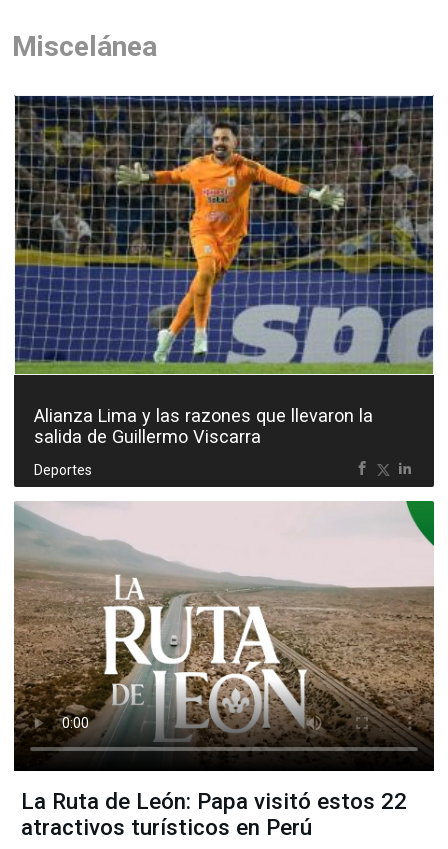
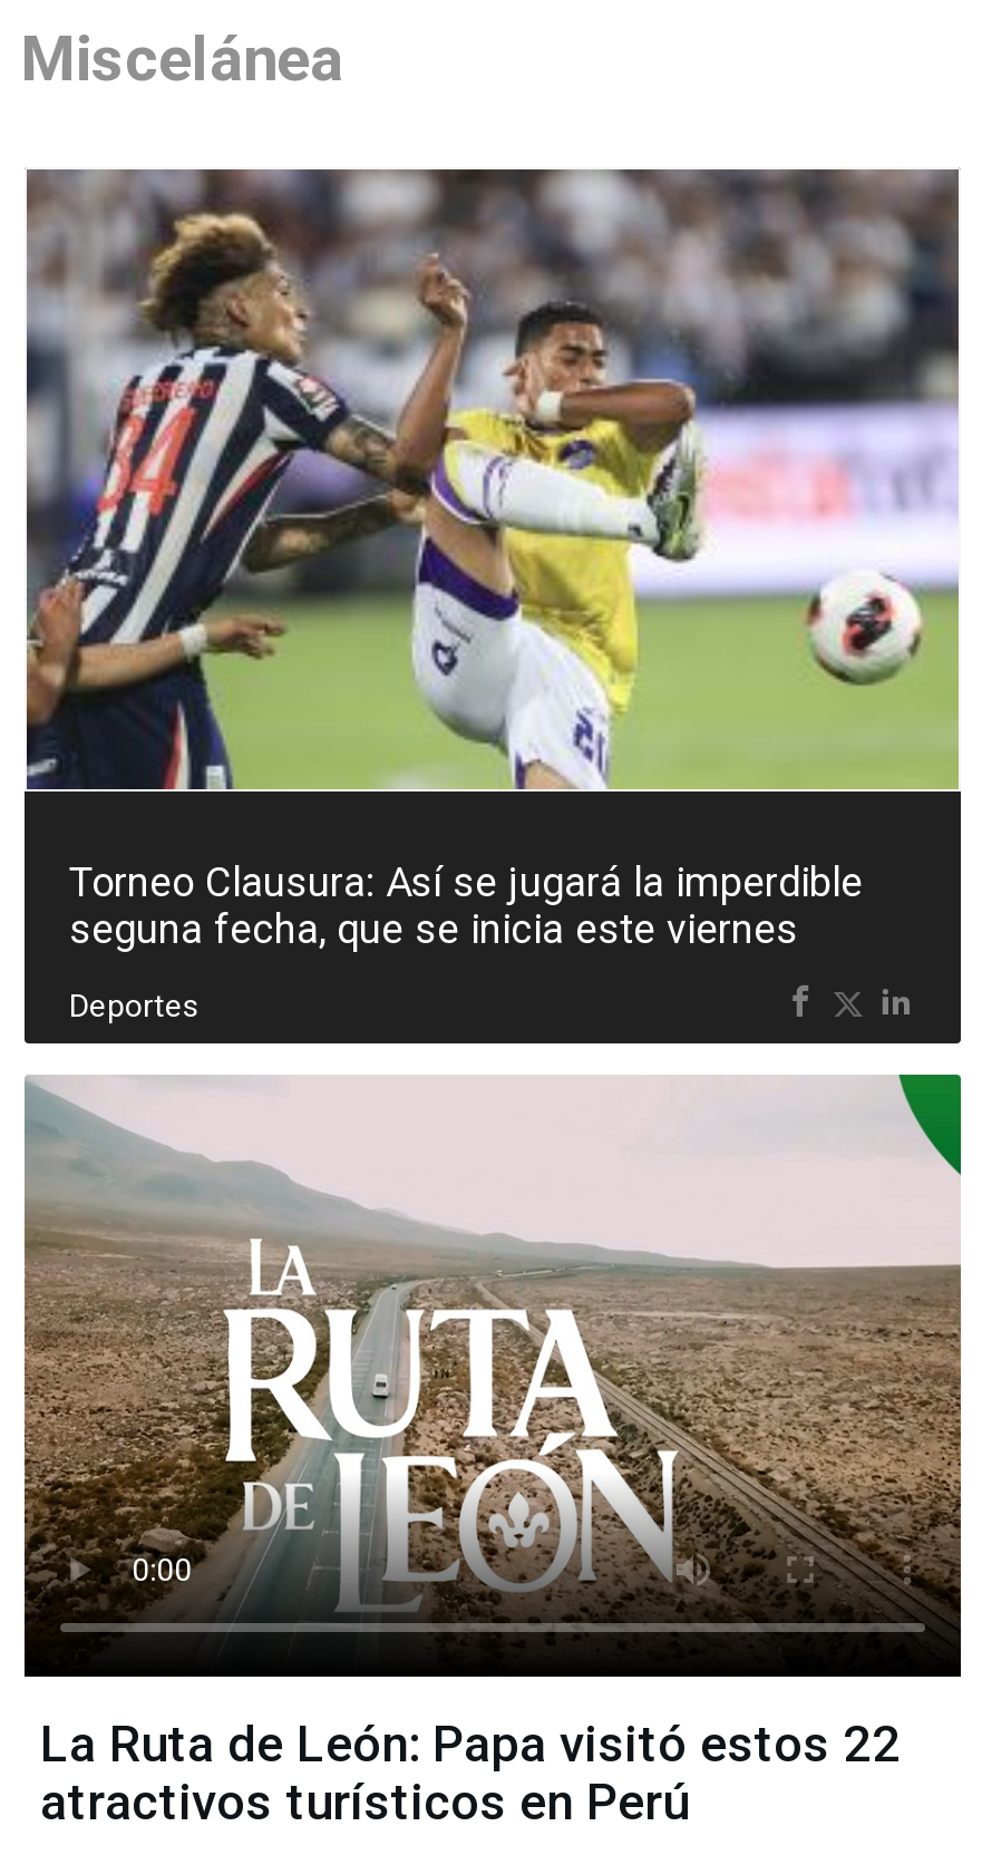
- [image]
- Alianza Lima y las razones que llevaron la
- salida de Guillermo Viscarra
+ [image]
+ Torneo Clausura: Así se jugará la imperdible
+ seguna fecha, que se inicia este viernes
